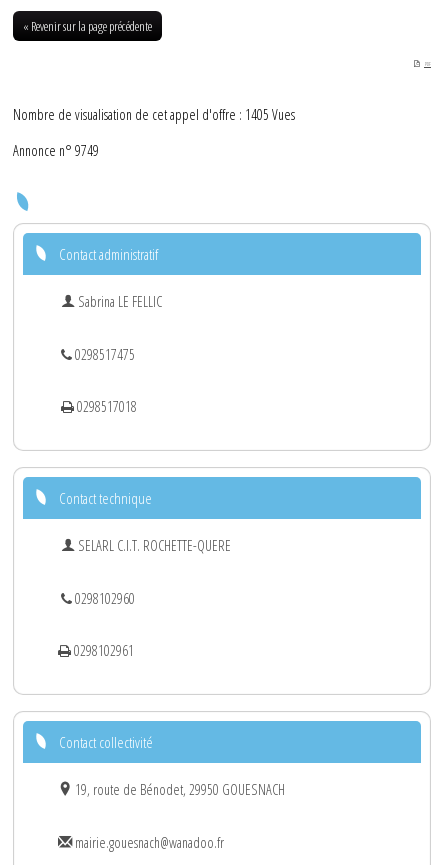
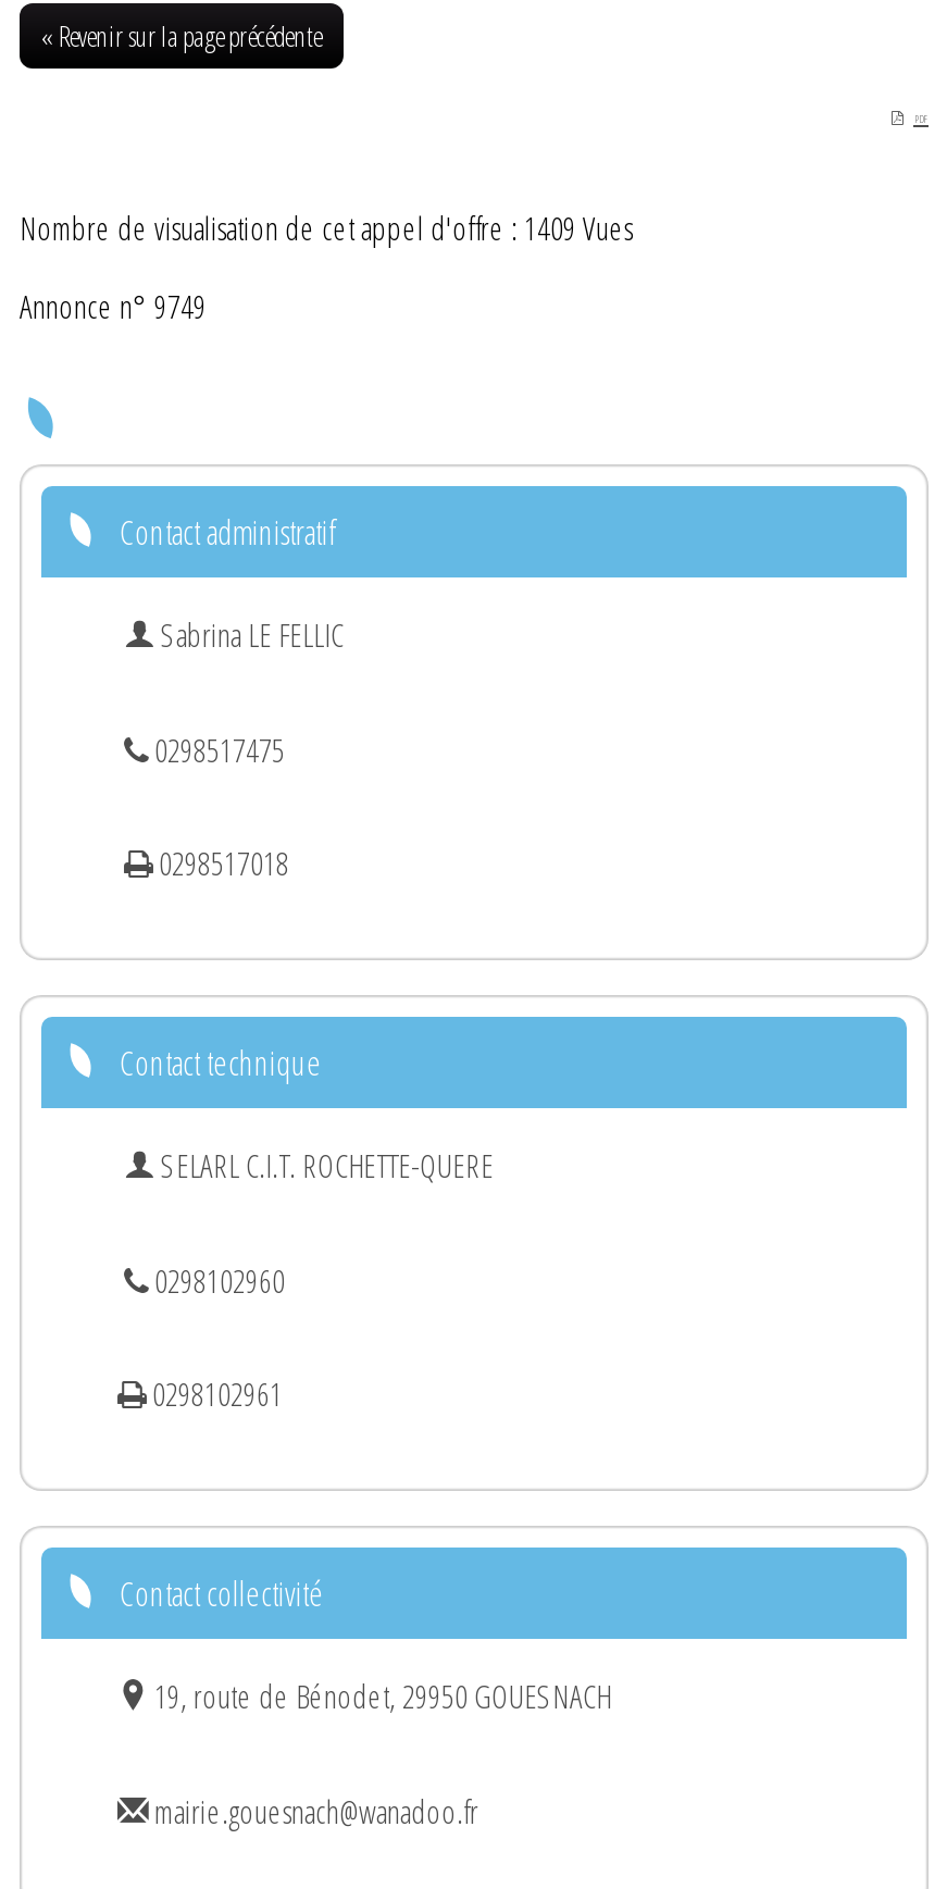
- Nombre de visualisation de cet appel d'offre : 1405 Vues
+ Nombre de visualisation de cet appel d'offre : 1409 Vues
